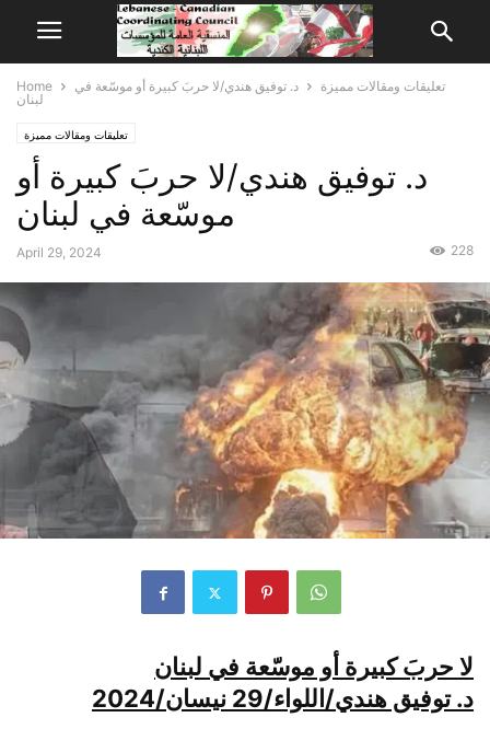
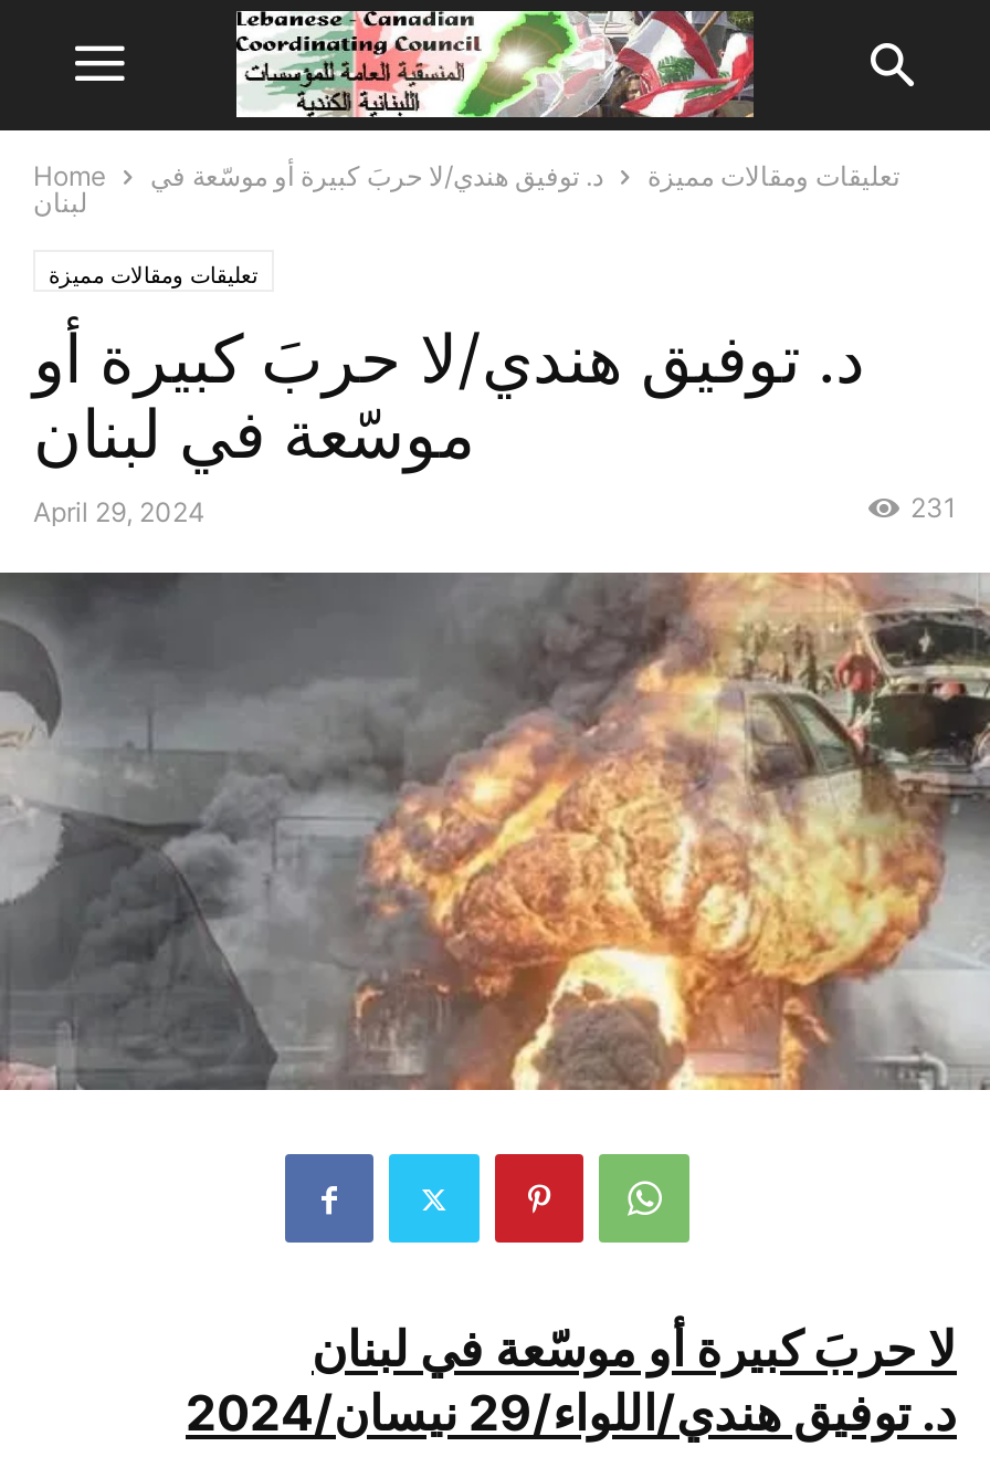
- 228
+ 231
